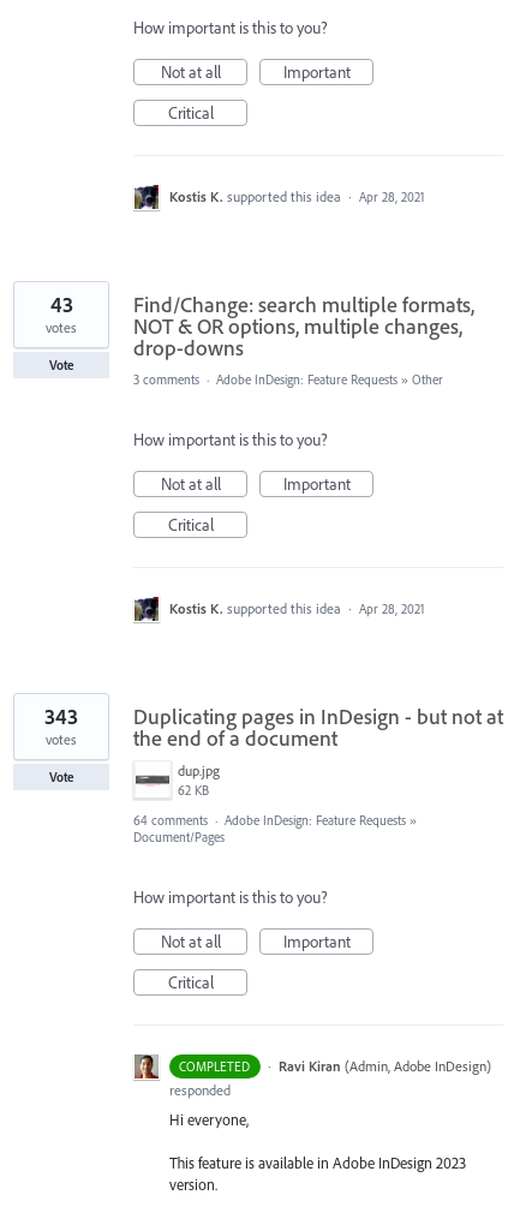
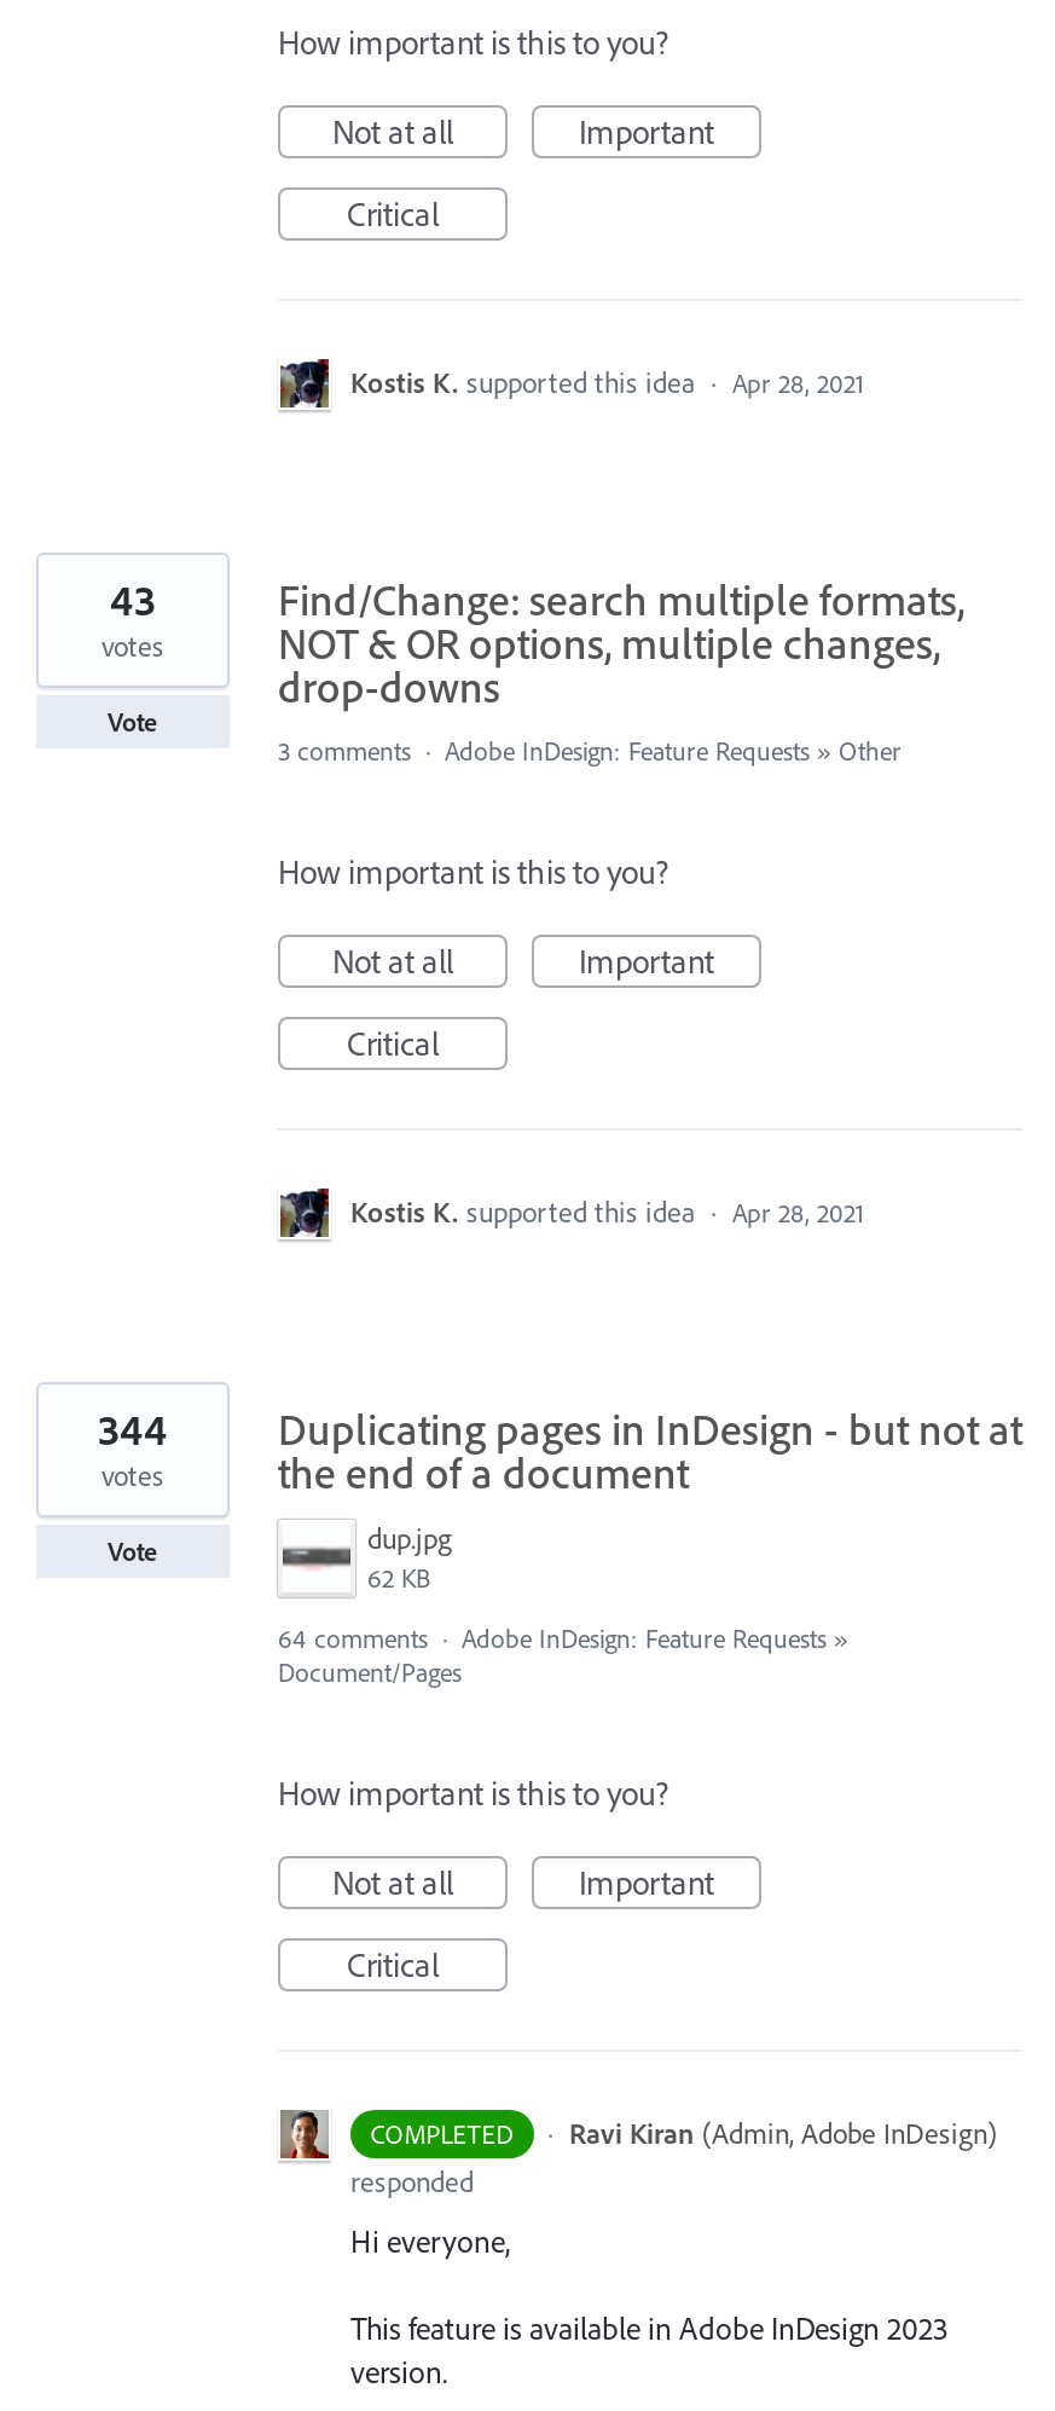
- 343 Duplicating pages in InDesign - but not at
+ 344 Duplicating pages in InDesign - but not at
